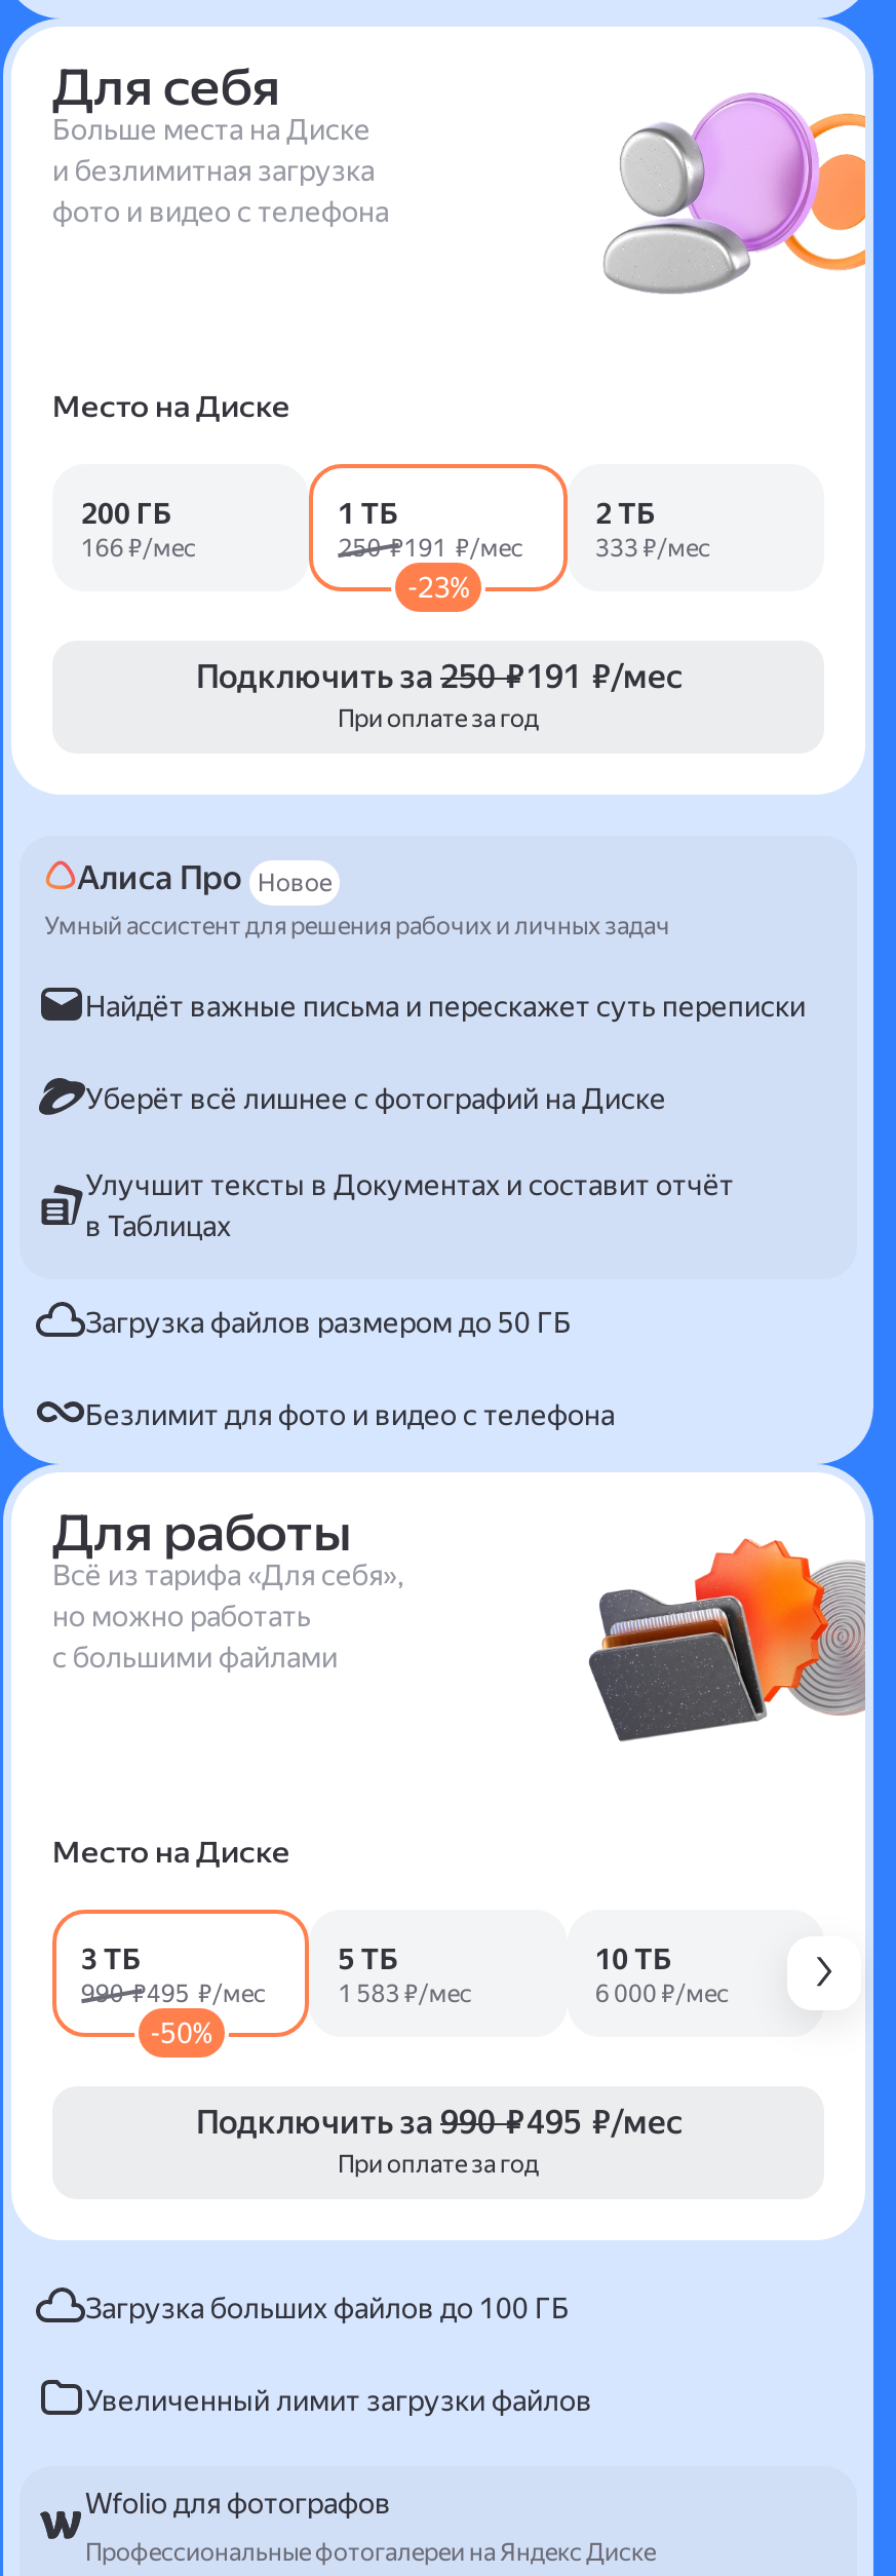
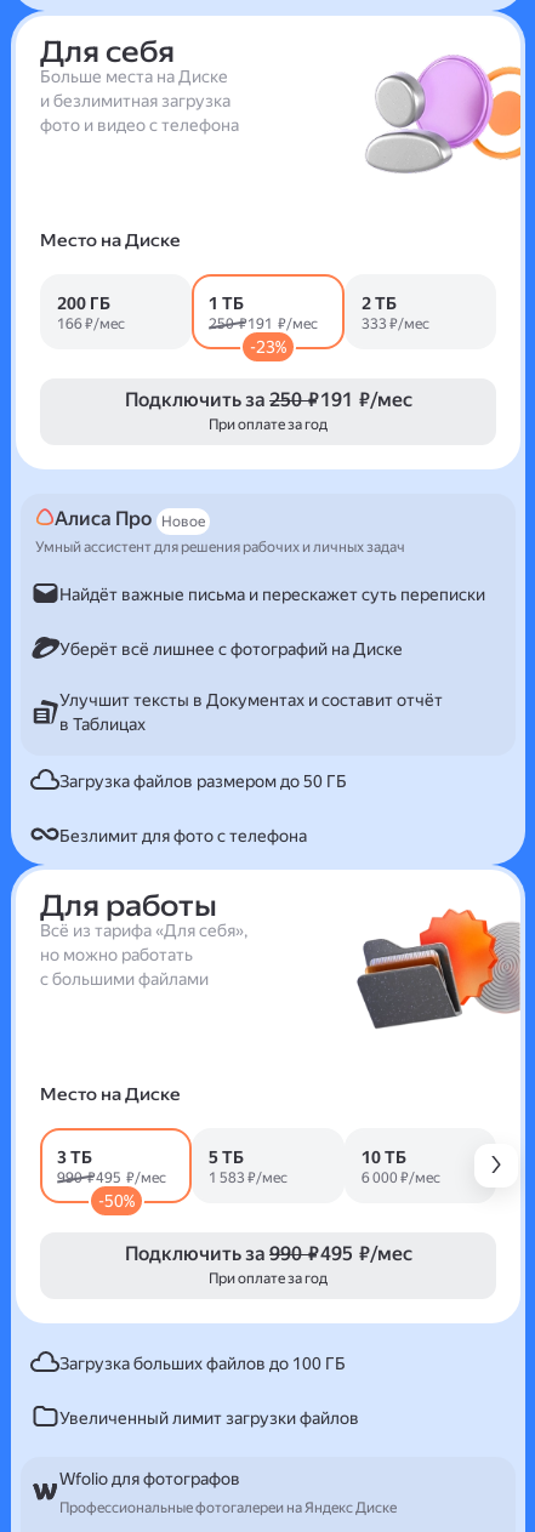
- Безлимит для фото и видео с телефона
+ Безлимит для фото с телефона
